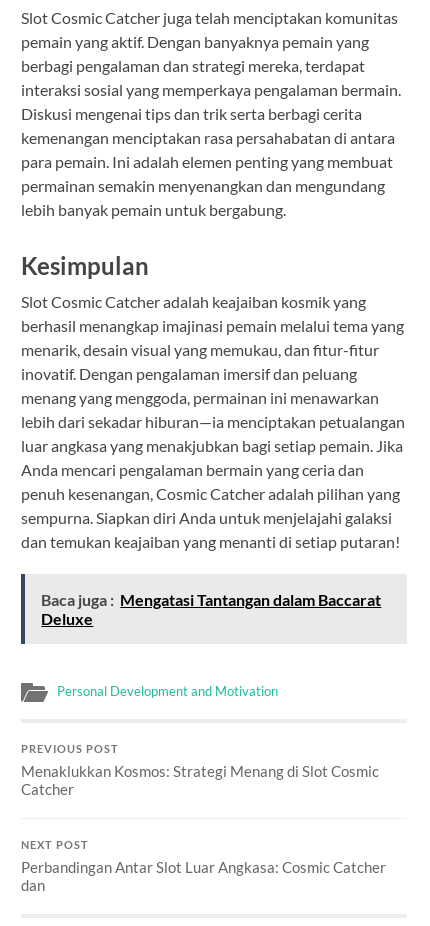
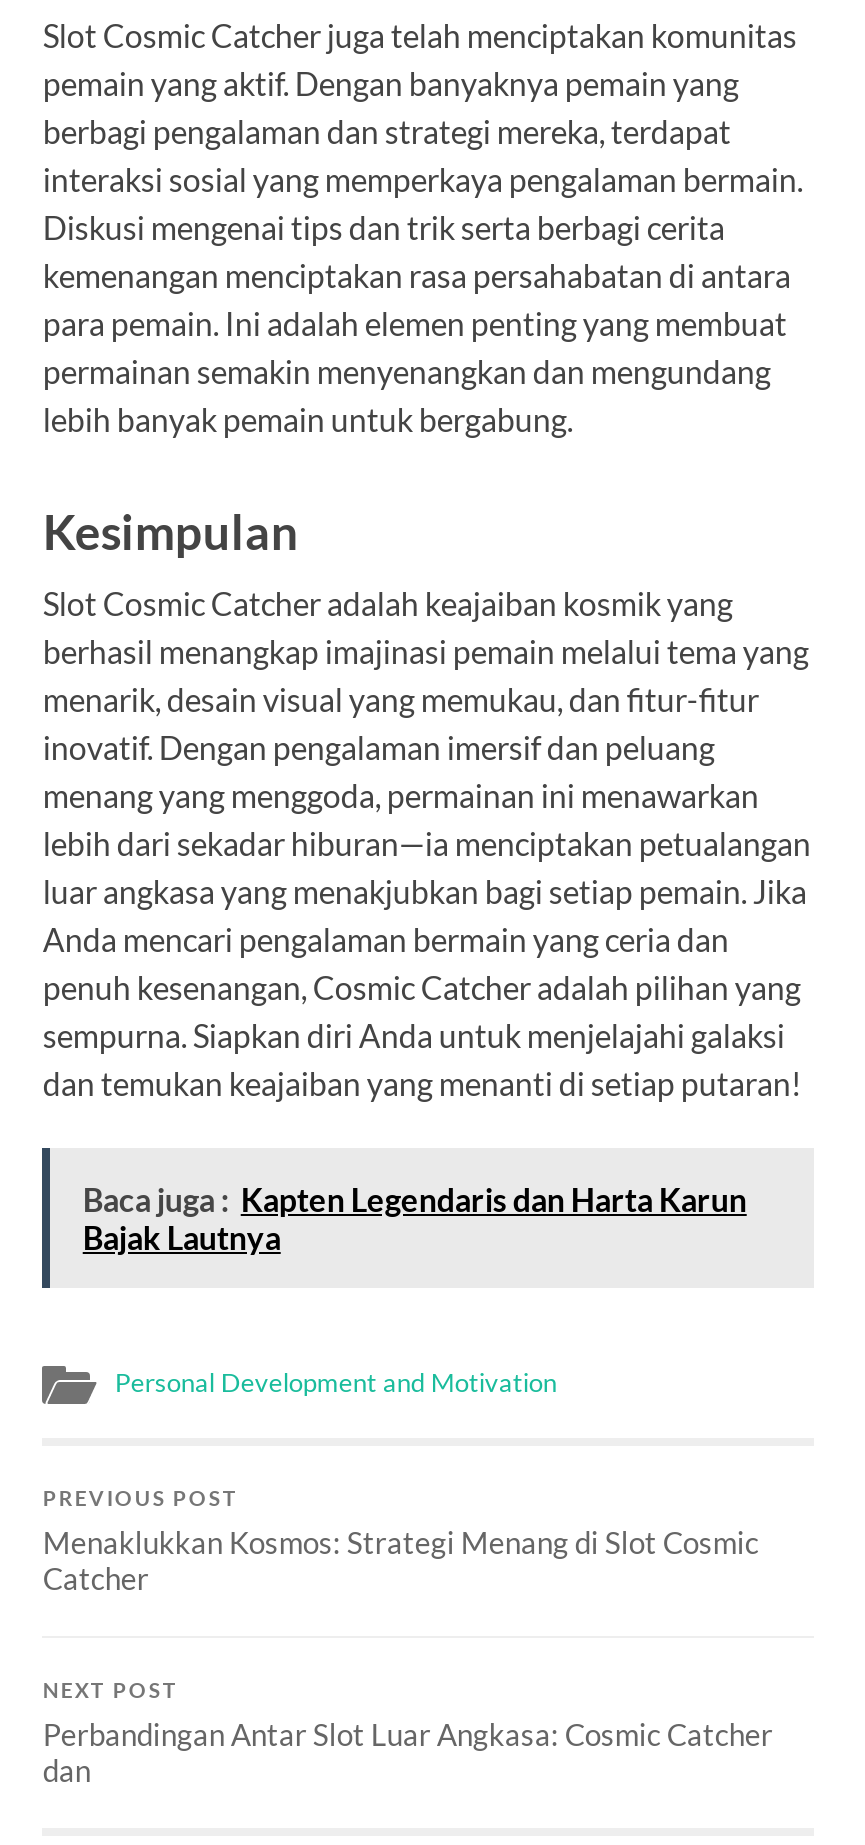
- Baca juga : Mengatasi Tantangan dalam Baccarat
- Deluxe
+ Baca juga : Kapten Legendaris dan Harta Karun
+ Bajak Lautnya
